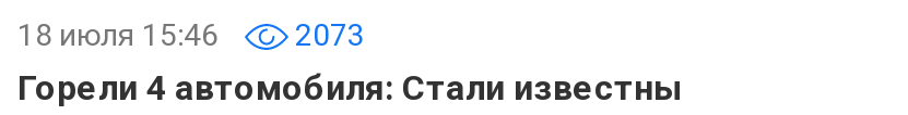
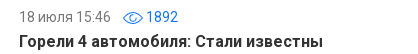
- 18 июля 15:46 2073
+ 18 июля 15:46 1892
